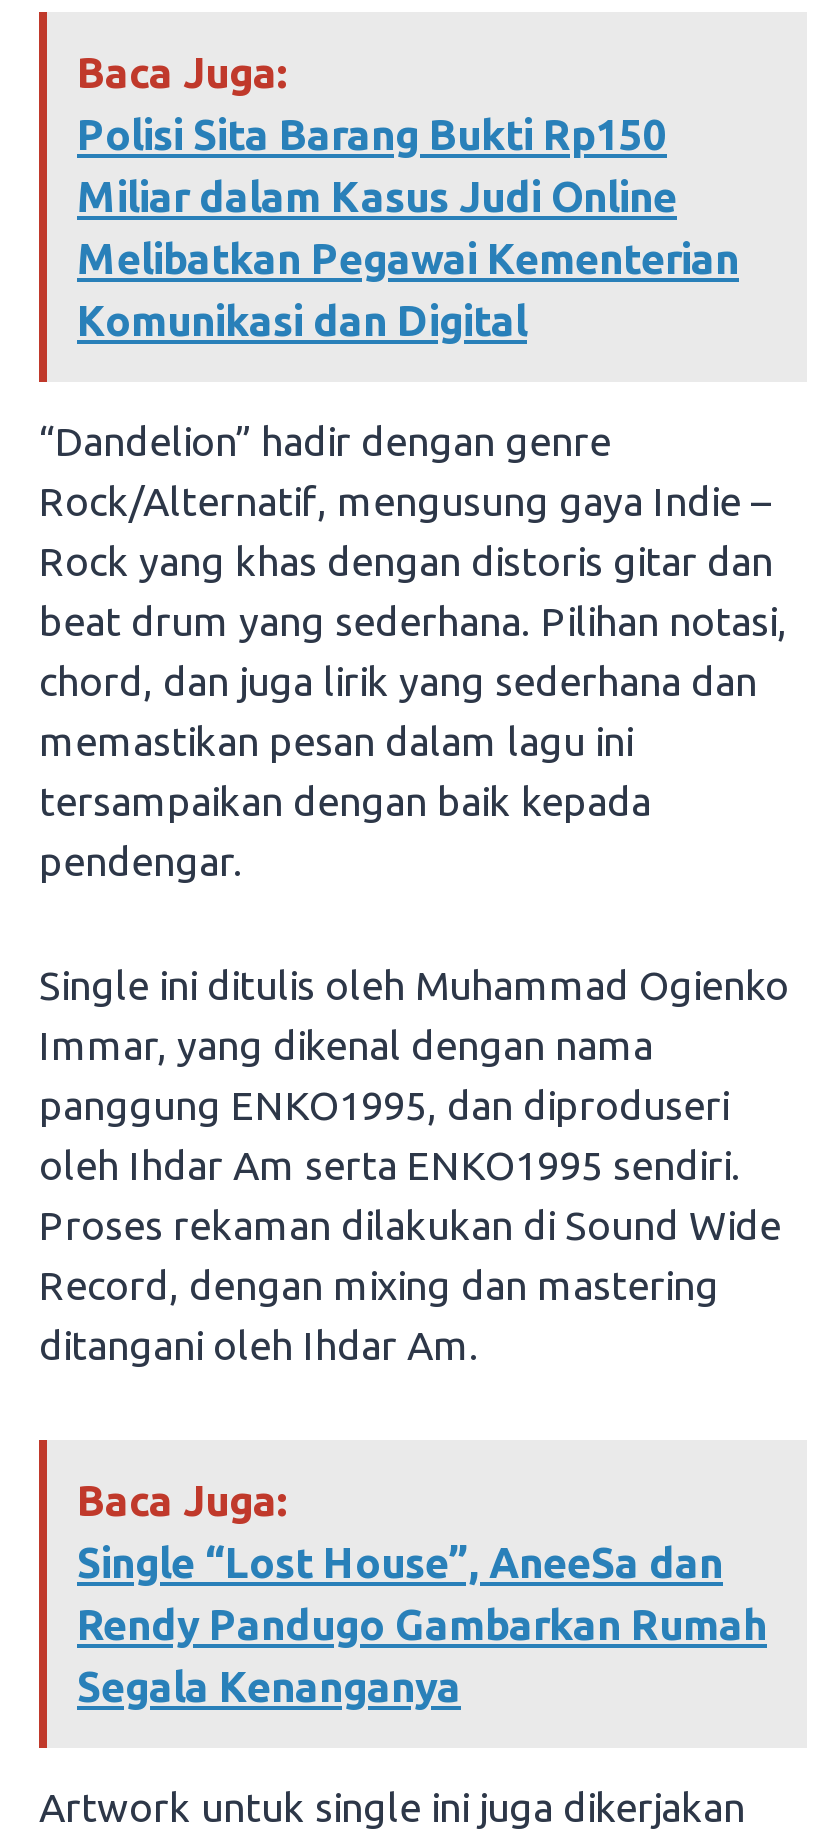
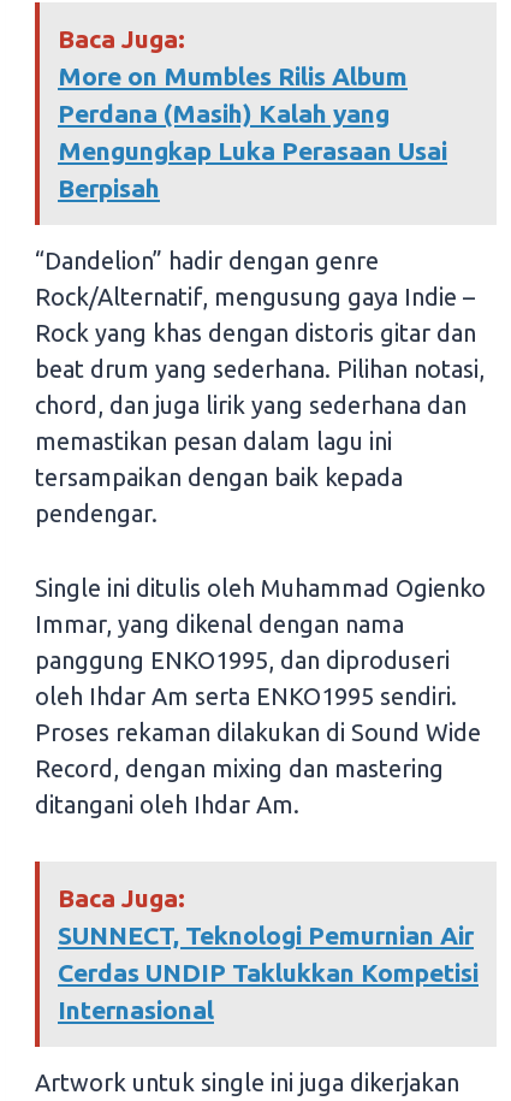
- Polisi Sita Barang Bukti Rp150
- Miliar dalam Kasus Judi Online
- Melibatkan Pegawai Kementerian
- Komunikasi dan Digital
+ More on Mumbles Rilis Album
+ Perdana (Masih) Kalah yang
+ Mengungkap Luka Perasaan Usai
+ Berpisah

- Single “Lost House”, AneeSa dan
- Rendy Pandugo Gambarkan Rumah
- Segala Kenanganya
+ SUNNECT, Teknologi Pemurnian Air
+ Cerdas UNDIP Taklukkan Kompetisi
+ Internasional
